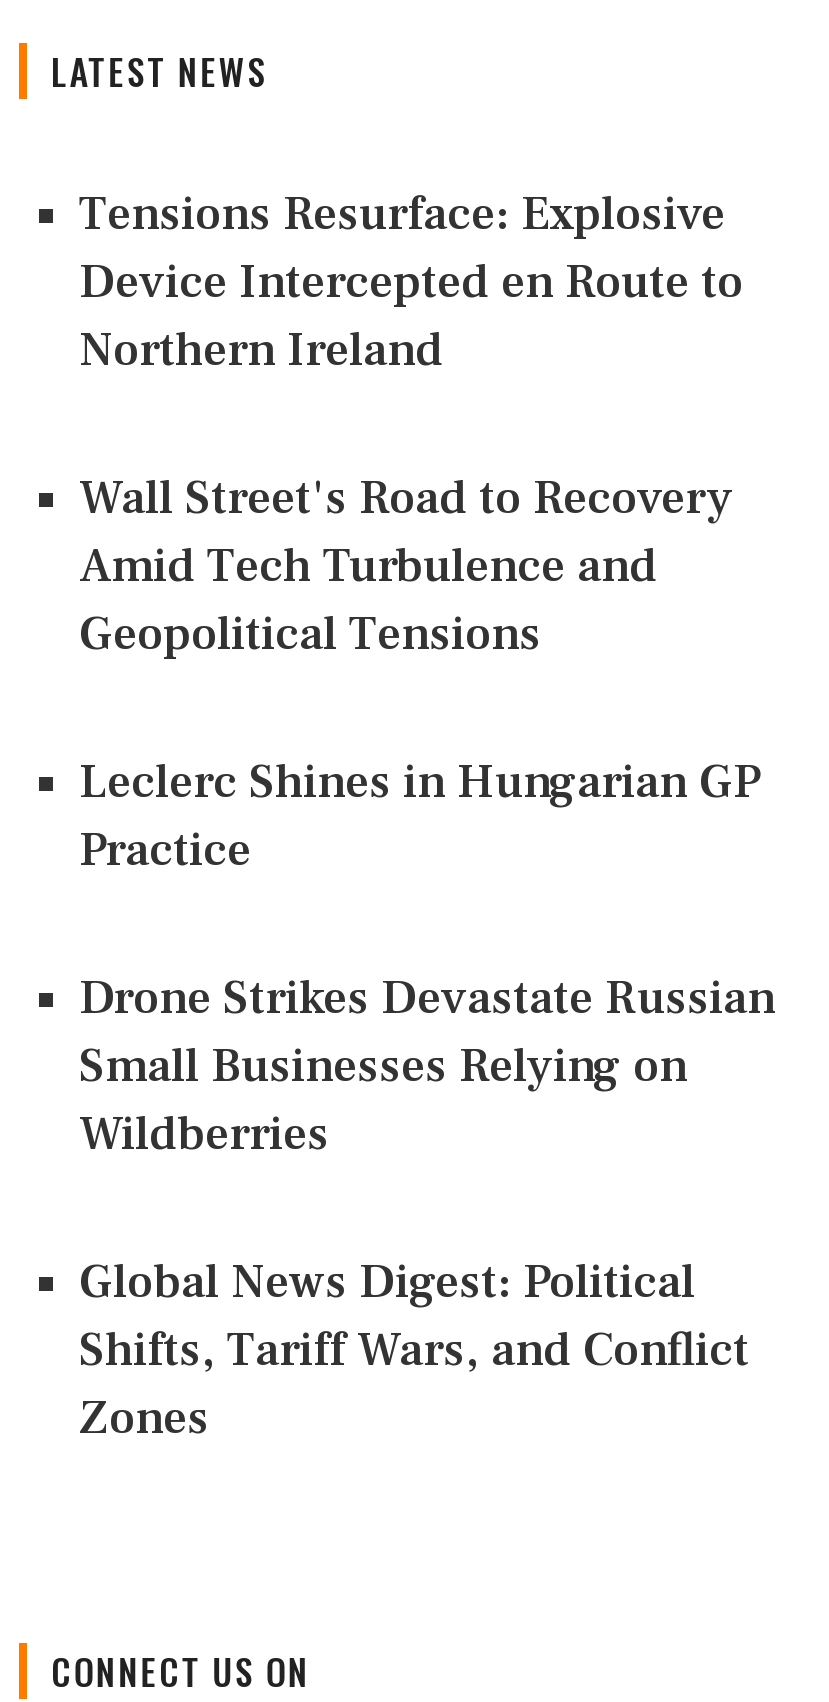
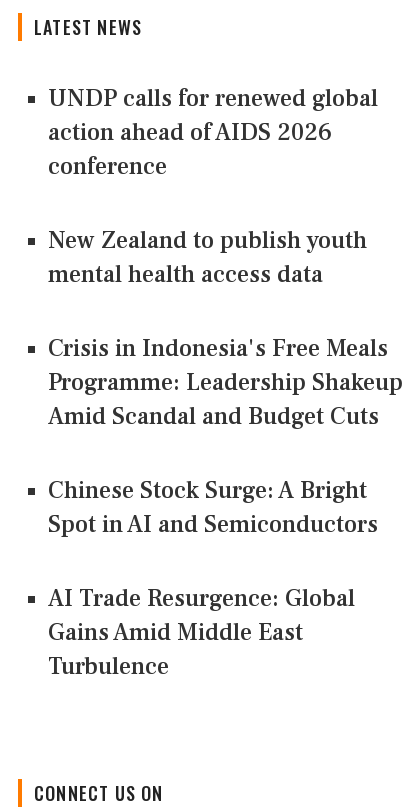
- Tensions Resurface: Explosive
- Device Intercepted en Route to
- Northern Ireland
+ UNDP calls for renewed global
+ action ahead of AIDS 2026
+ conference

- Wall Street's Road to Recovery
- Amid Tech Turbulence and
- Geopolitical Tensions
+ New Zealand to publish youth
+ mental health access data

- Leclerc Shines in Hungarian GP
- Practice
+ Crisis in Indonesia's Free Meals
+ Programme: Leadership Shakeup
+ Amid Scandal and Budget Cuts

- Drone Strikes Devastate Russian
- Small Businesses Relying on
- Wildberries
+ Chinese Stock Surge: A Bright
+ Spot in AI and Semiconductors

- Global News Digest: Political
- Shifts, Tariff Wars, and Conflict
- Zones
+ AI Trade Resurgence: Global
+ Gains Amid Middle East
+ Turbulence
